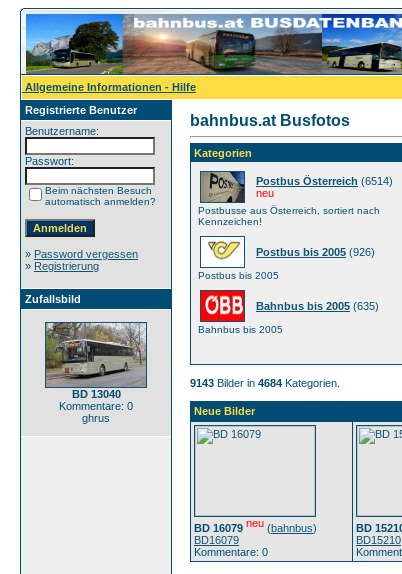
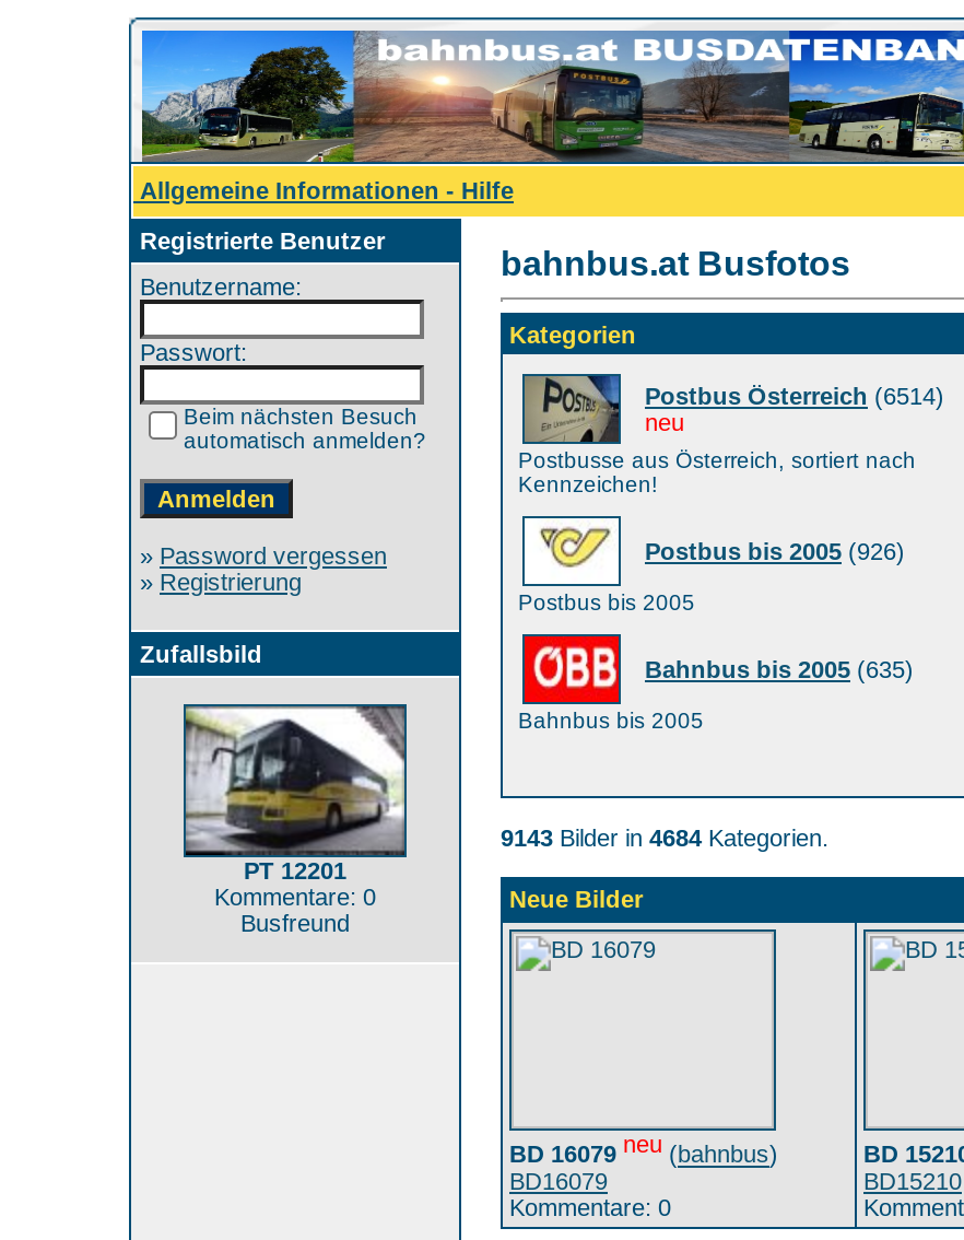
- [image]
- BD 13040
+ [image]
+ PT 12201

- ghrus
+ Busfreund
